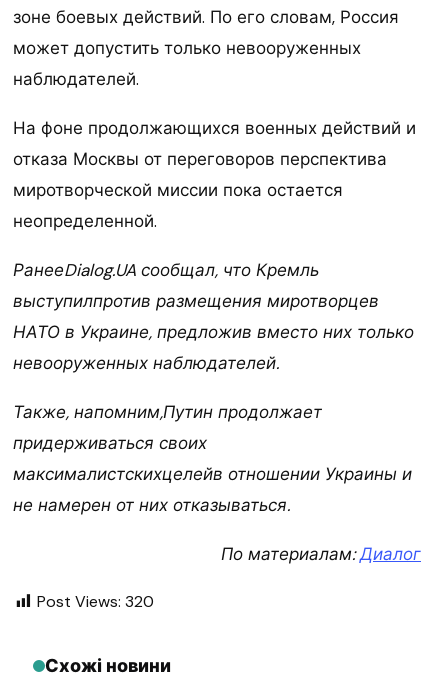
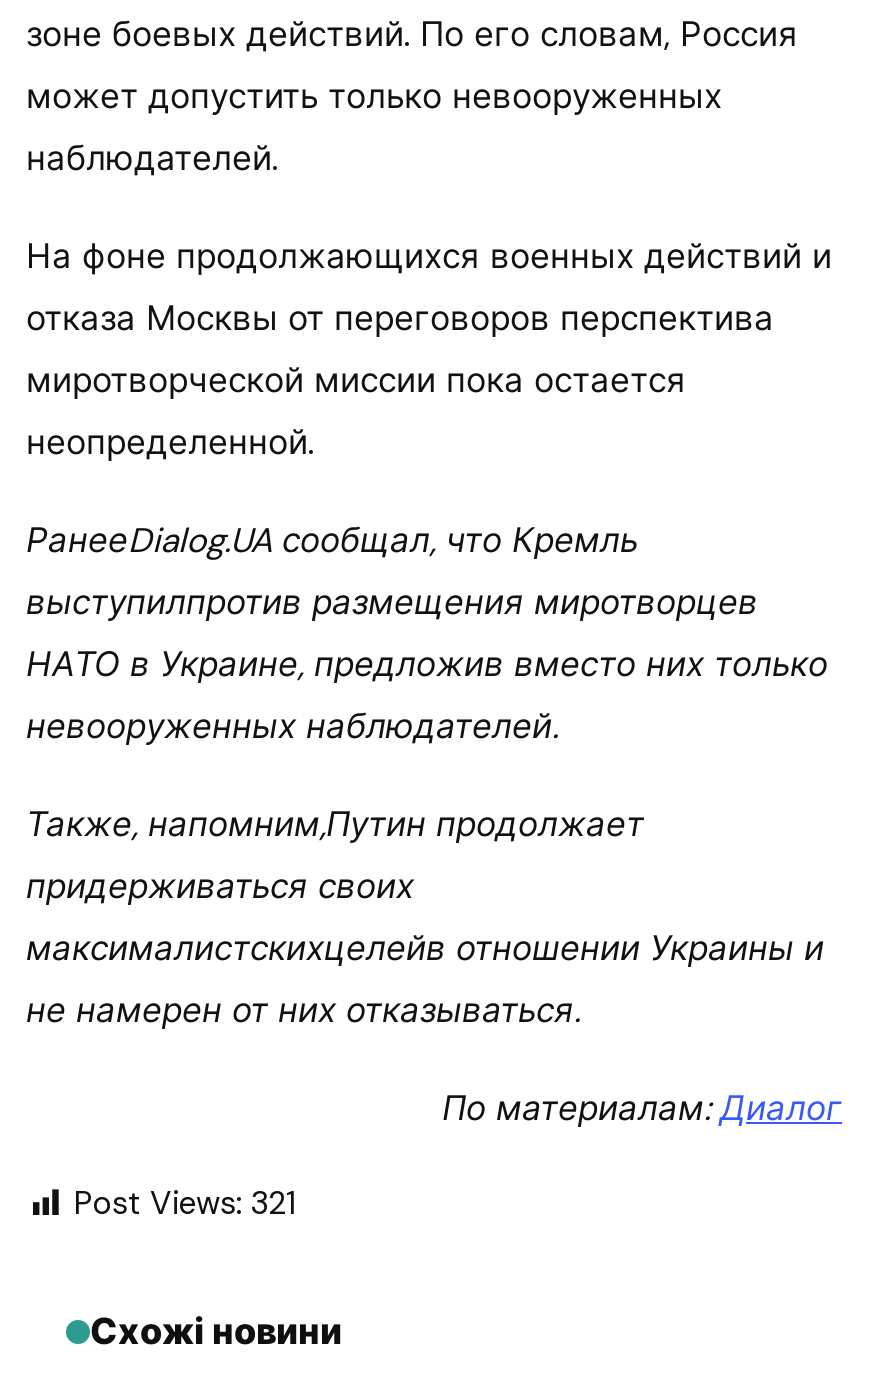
- Post Views: 320
+ Post Views: 321
